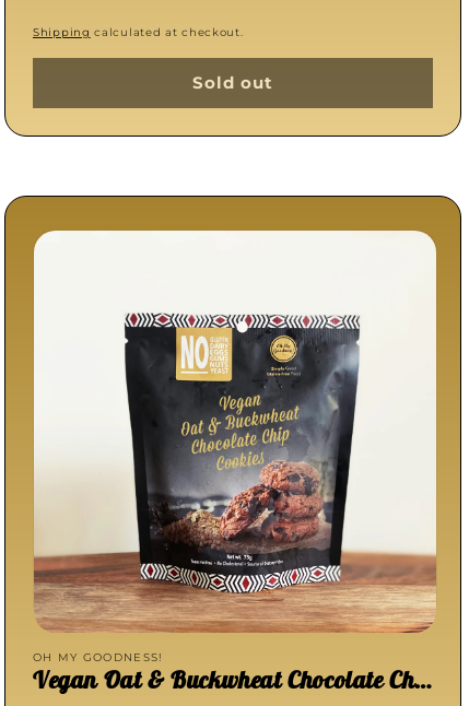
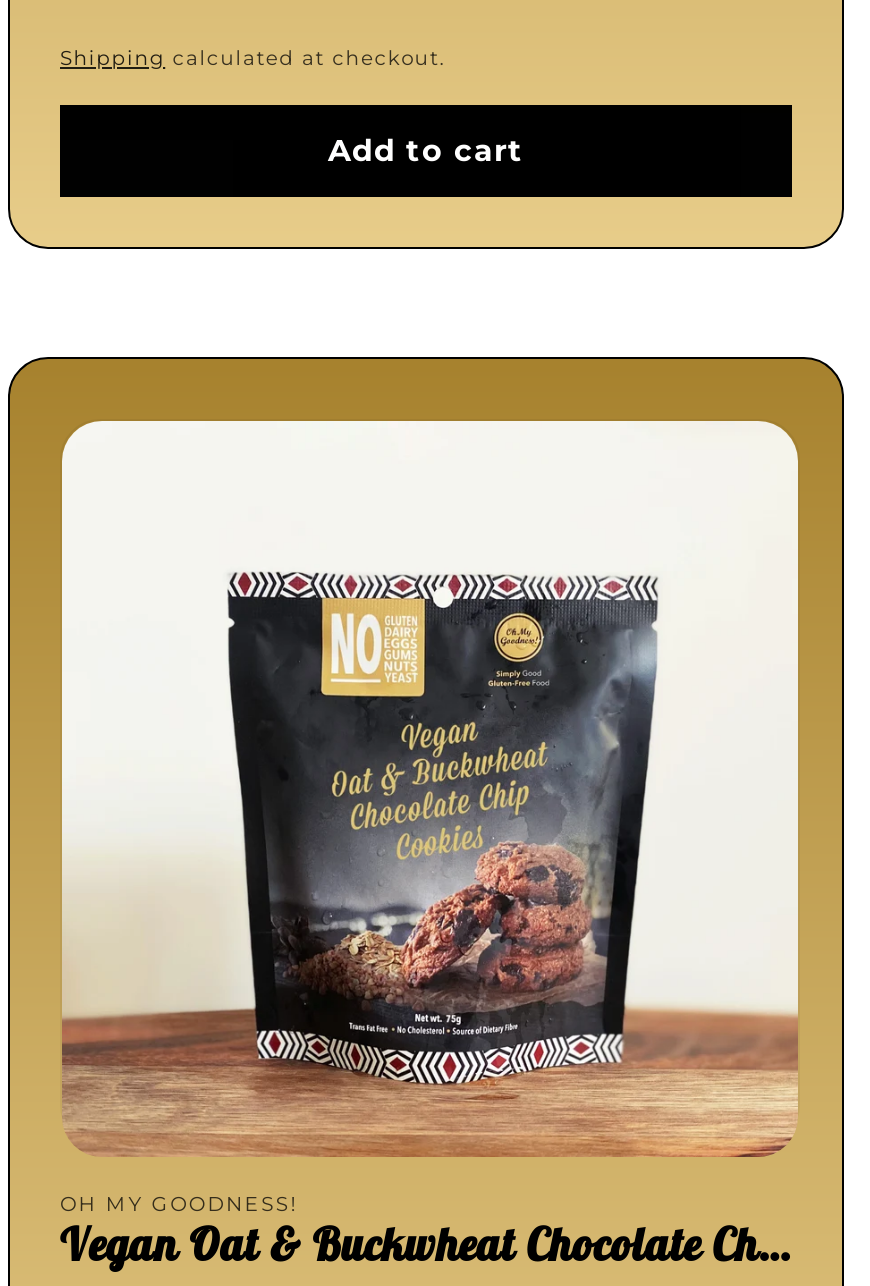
- Sold out
+ Add to cart
